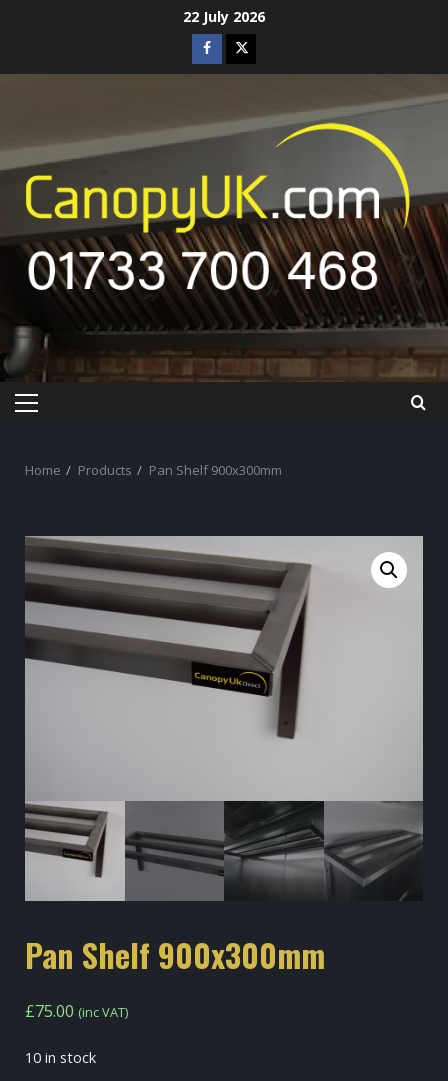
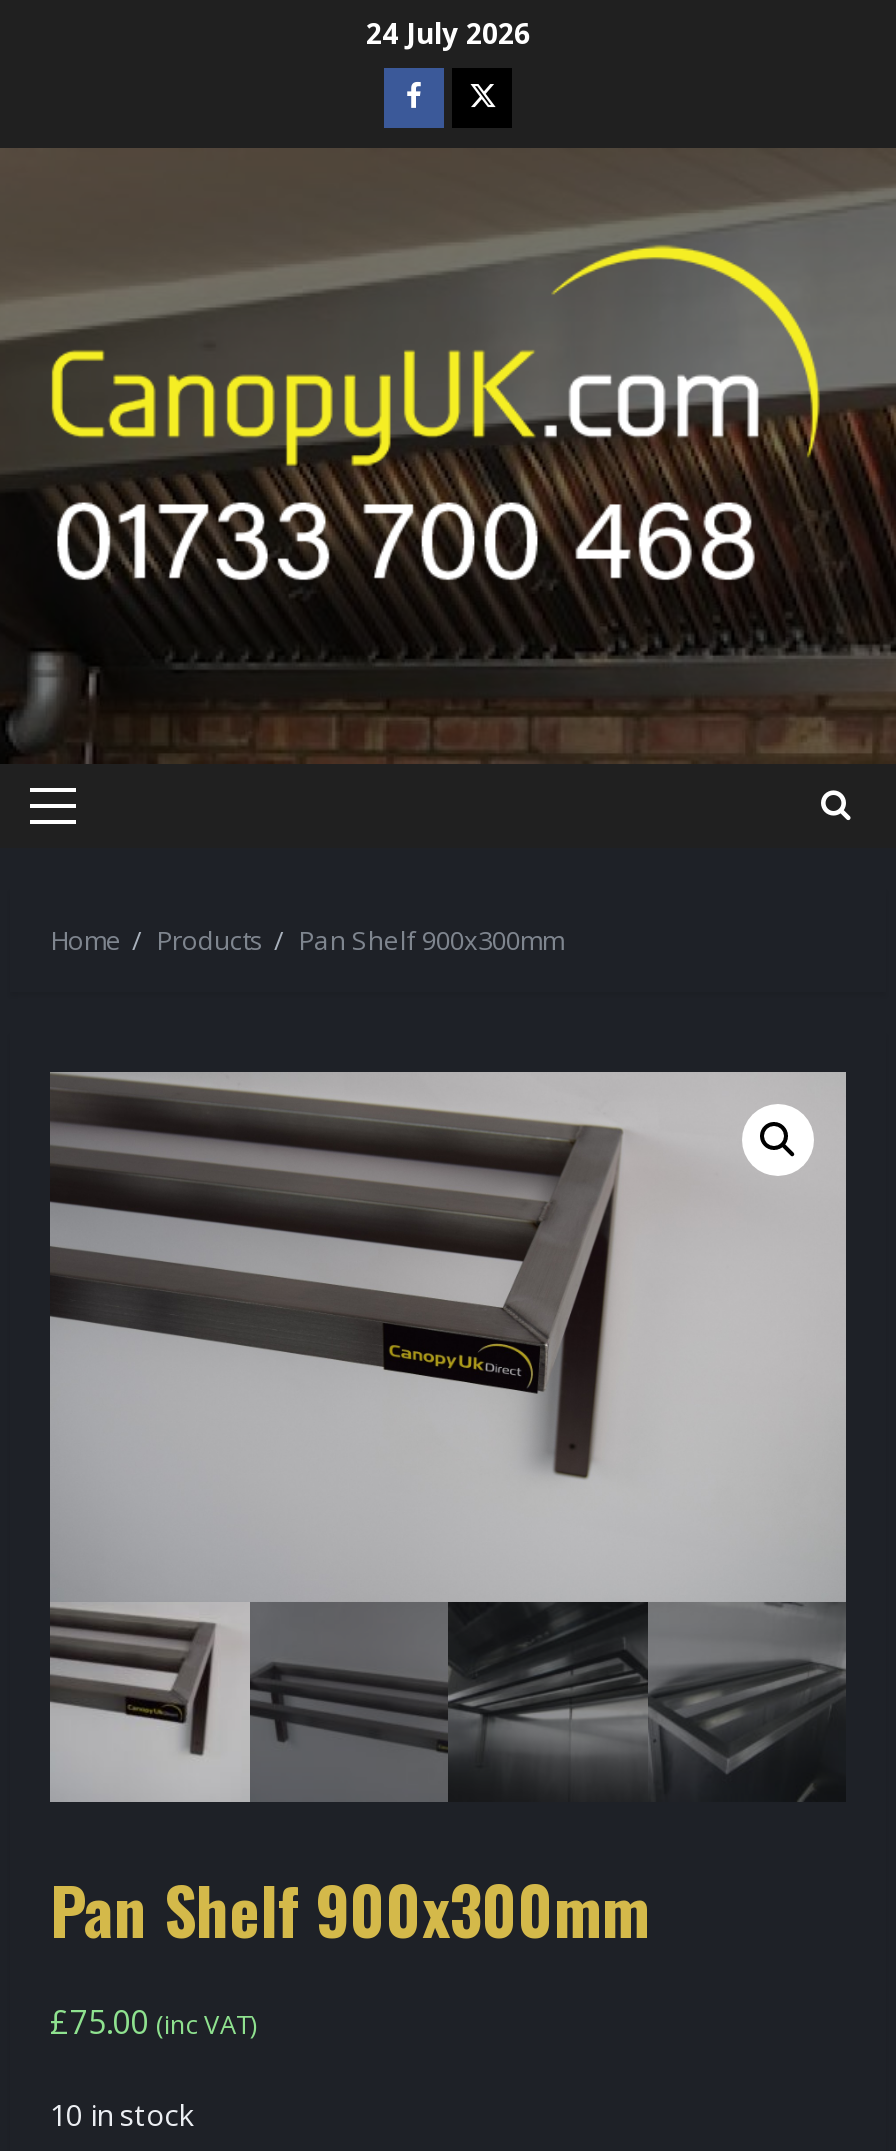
- 22 July 2026
+ 24 July 2026
